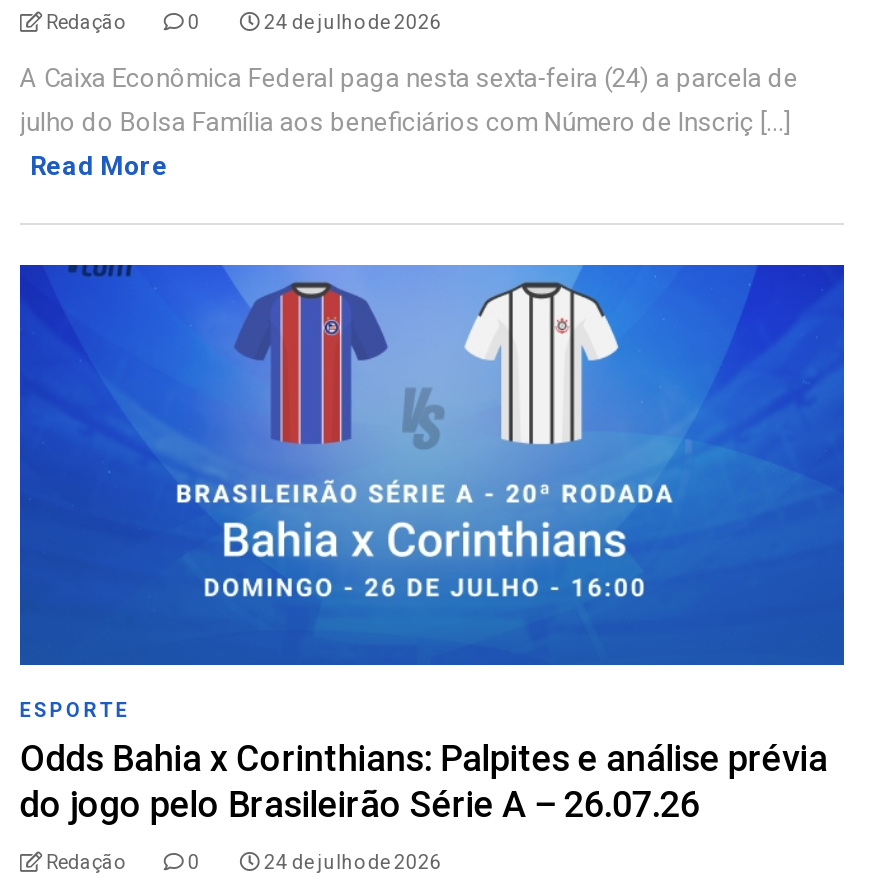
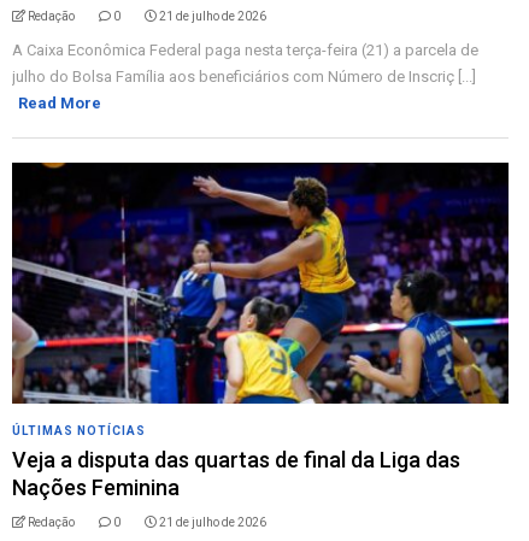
- 24 de julho de 2026
+ 21 de julho de 2026

- A Caixa Econômica Federal paga nesta sexta-feira (24) a parcela de
+ A Caixa Econômica Federal paga nesta terça-feira (21) a parcela de

- [image]
- ESPORTE
- Odds Bahia x Corinthians: Palpites e análise prévia
- do jogo pelo Brasileirão Série A – 26.07.26
+ [image]
+ ÚLTIMAS NOTÍCIAS
+ Veja a disputa das quartas de final da Liga das
+ Nações Feminina

- 24 de julho de 2026
+ 21 de julho de 2026
